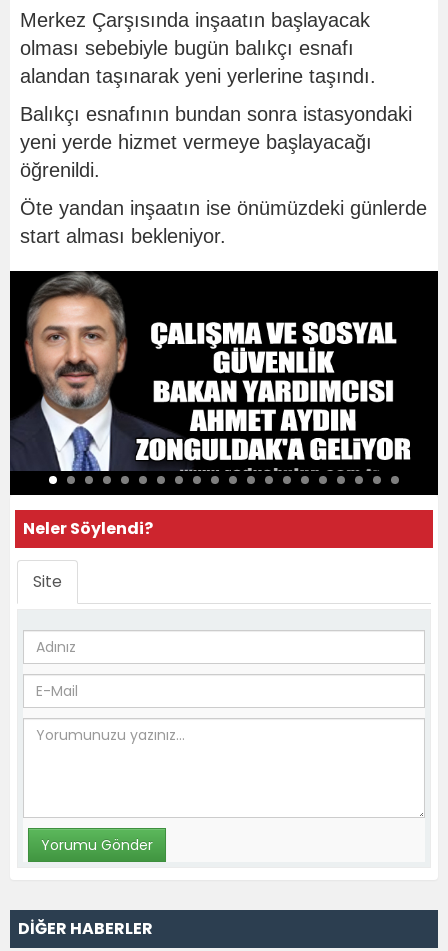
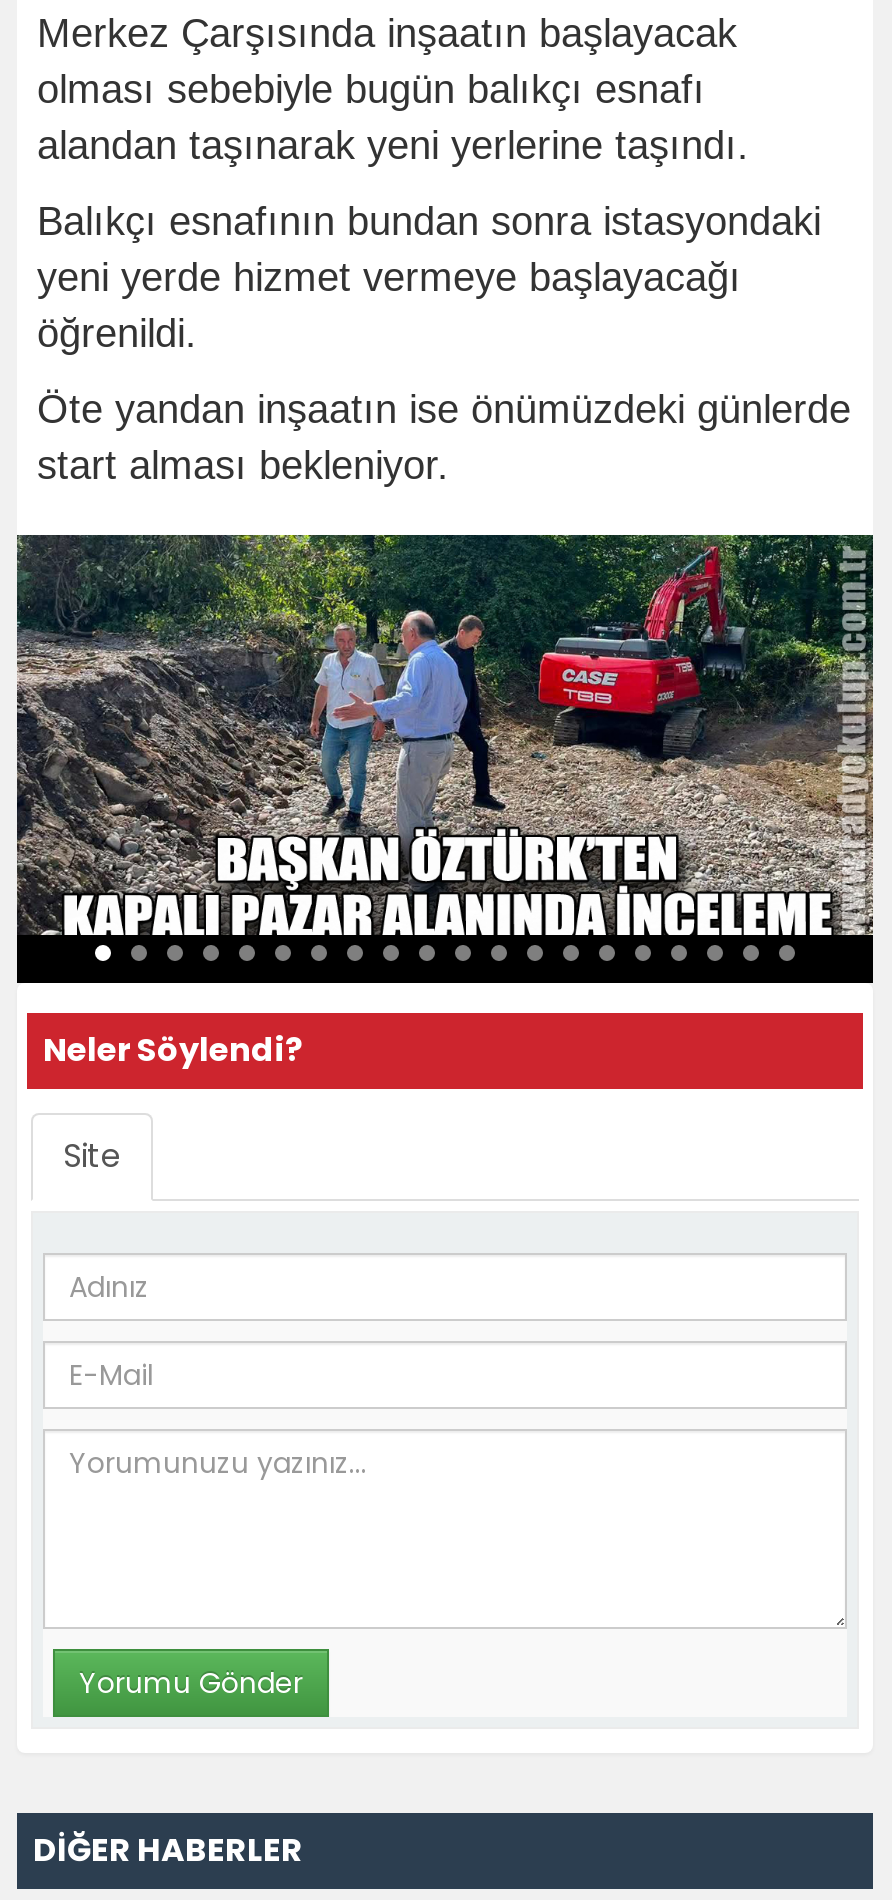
- [image]
+ [image]
